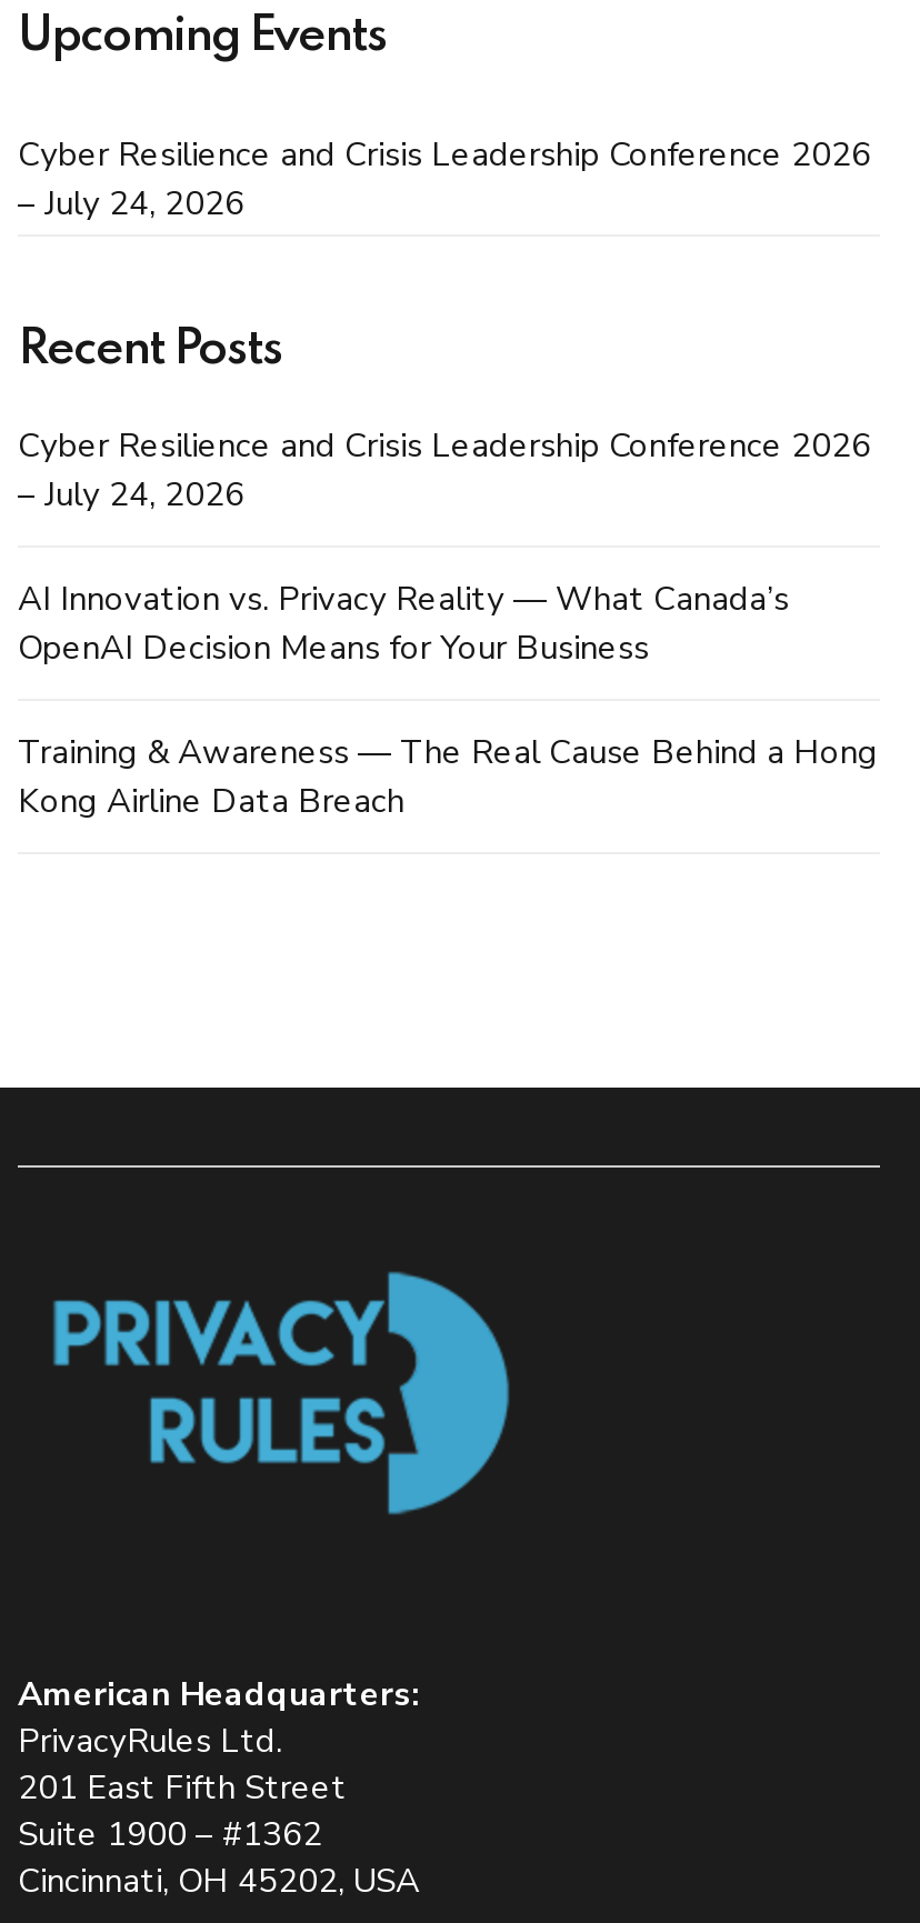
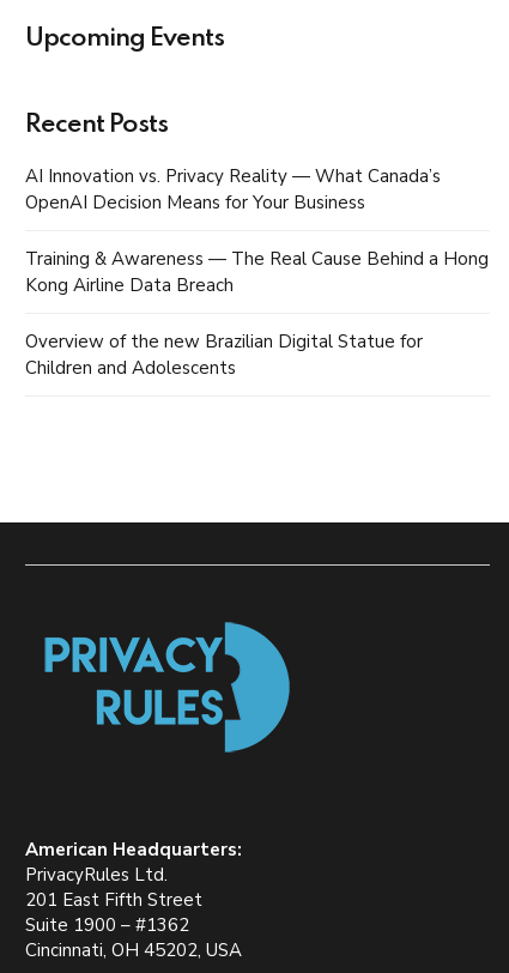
- Cyber Resilience and Crisis Leadership Conference 2026
- – July 24, 2026

- Cyber Resilience and Crisis Leadership Conference 2026
- – July 24, 2026

moved up: AI Innovation vs. Privacy Reality — What Canada’s | OpenAI Decision Means for Your Business | Training & Awareness — The Real Cause Behind a Hong | Kong Airline Data Breach

+ Overview of the new Brazilian Digital Statue for
+ Children and Adolescents
